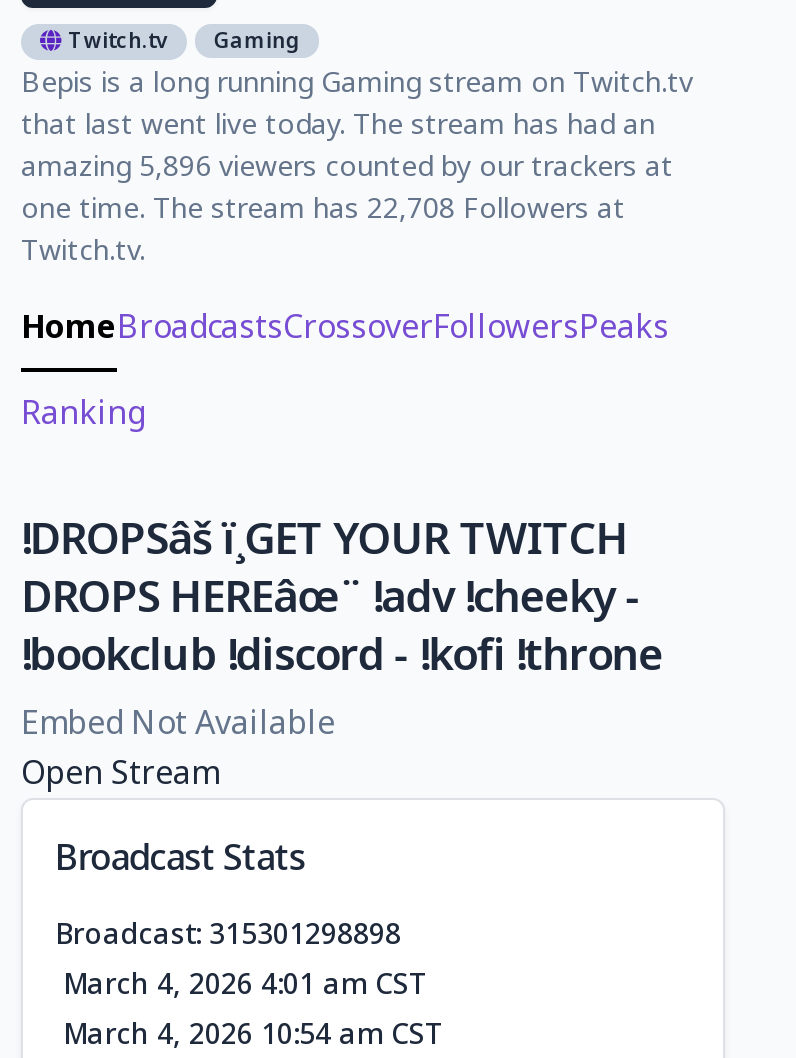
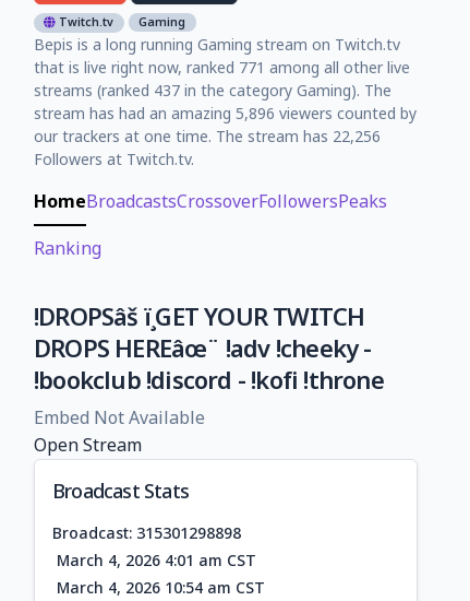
- that last went live today. The stream has had an
- amazing 5,896 viewers counted by our trackers at
- one time. The stream has 22,708 Followers at
- Twitch.tv.
+ that is live right now, ranked 771 among all other live
+ streams (ranked 437 in the category Gaming). The
+ stream has had an amazing 5,896 viewers counted by
+ our trackers at one time. The stream has 22,256
+ Followers at Twitch.tv.
